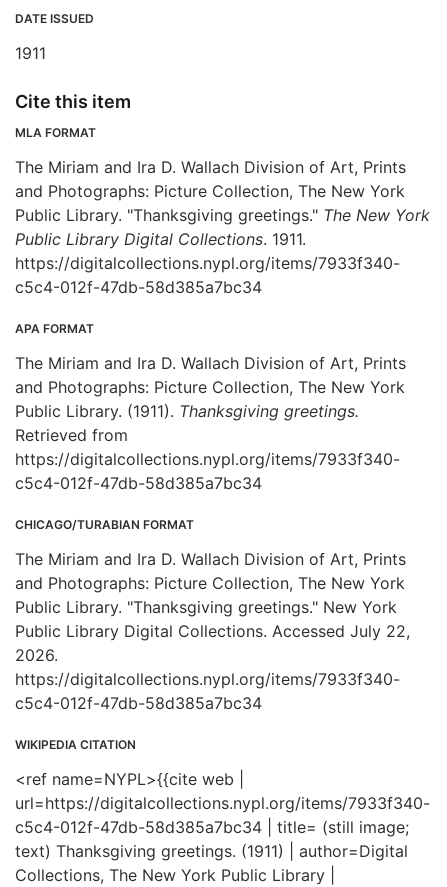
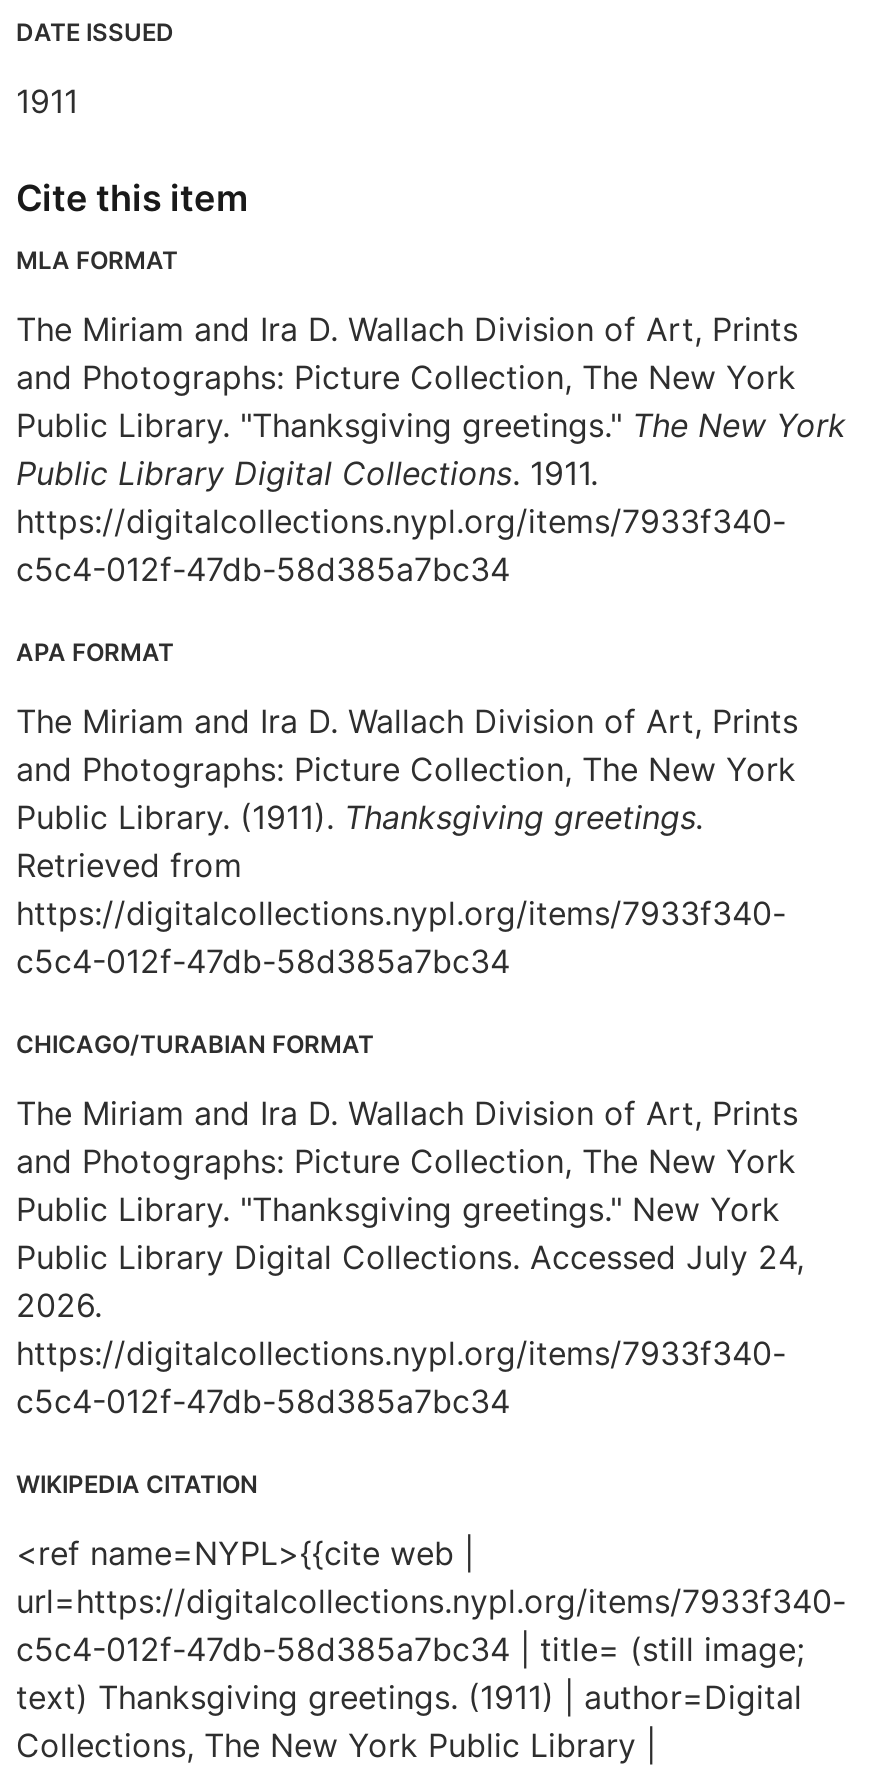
- Public Library Digital Collections. Accessed July 22,
+ Public Library Digital Collections. Accessed July 24,
